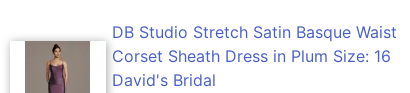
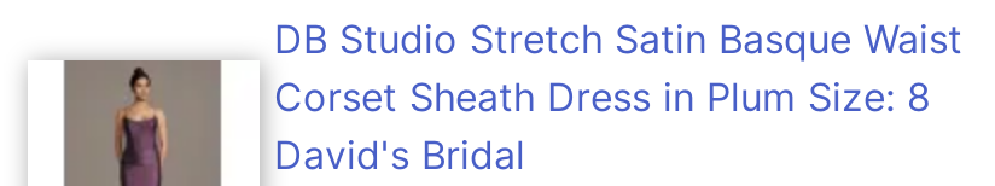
- Corset Sheath Dress in Plum Size: 16
+ Corset Sheath Dress in Plum Size: 8
